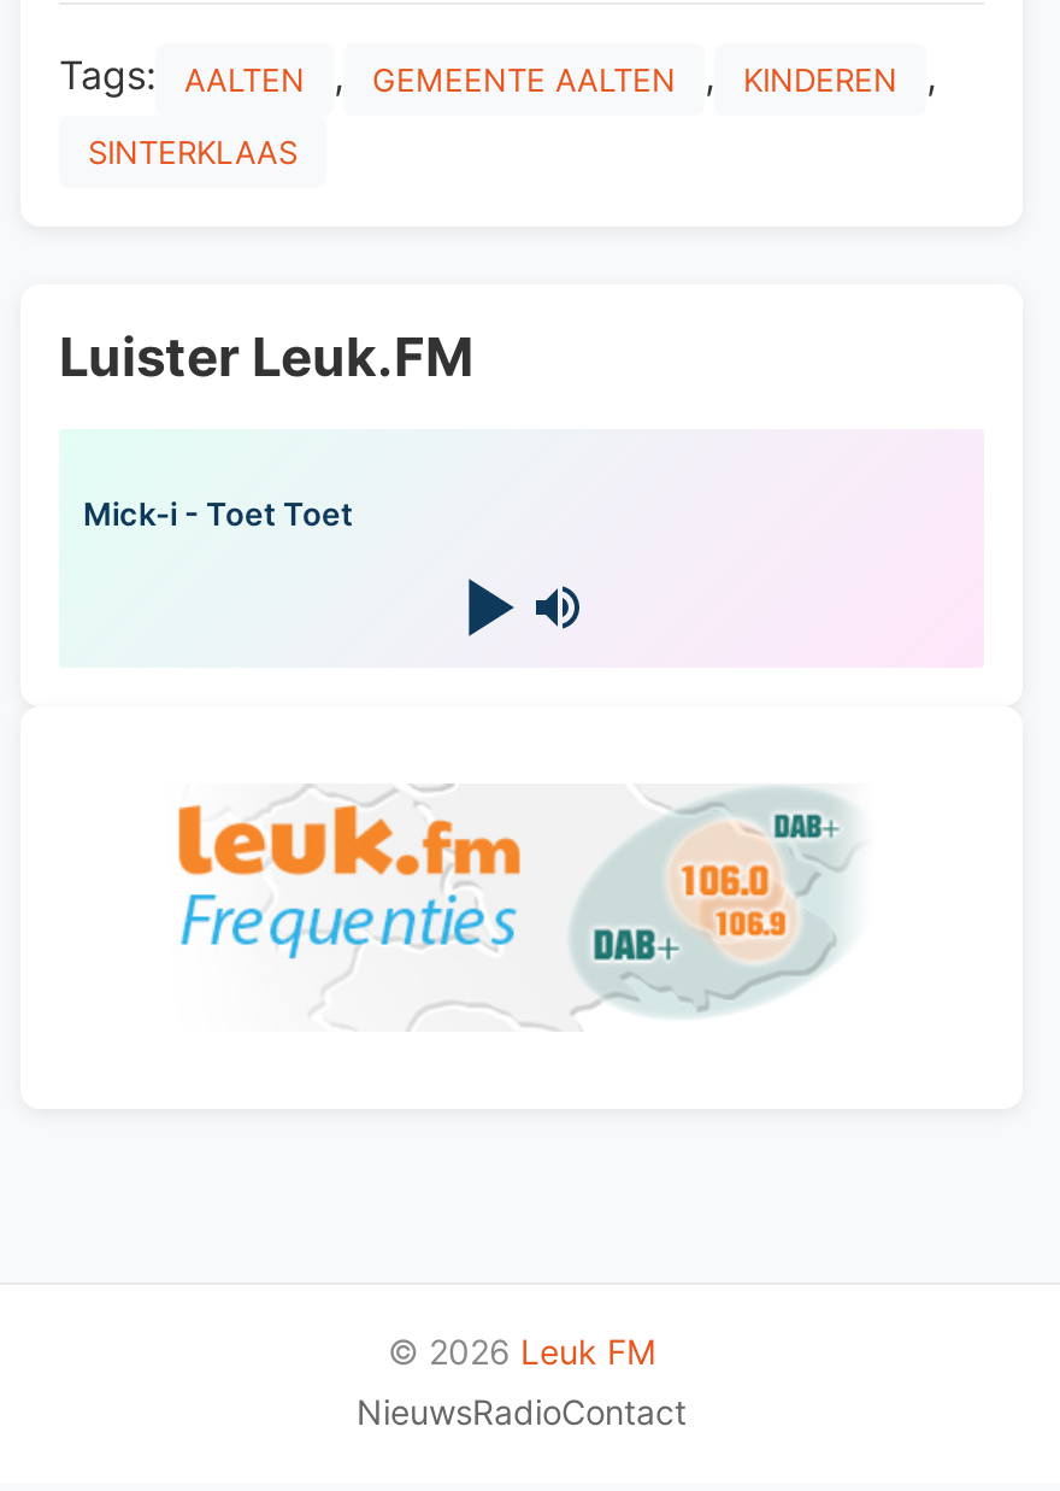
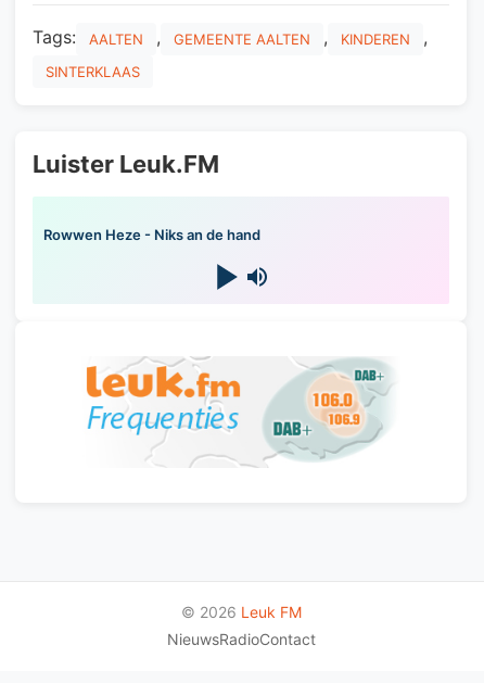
- Mick-i - Toet Toet
+ Rowwen Heze - Niks an de hand
